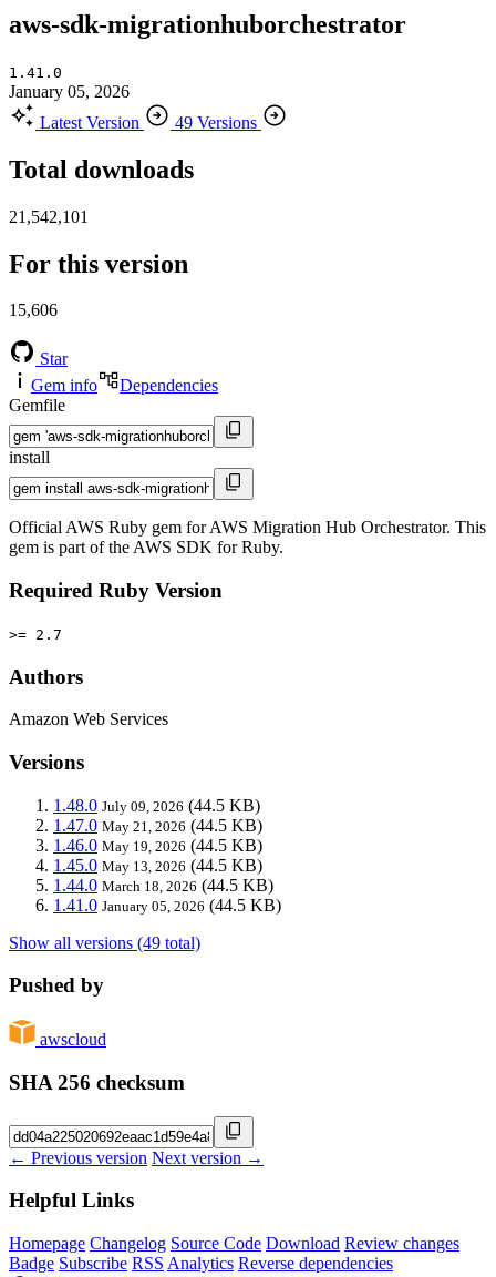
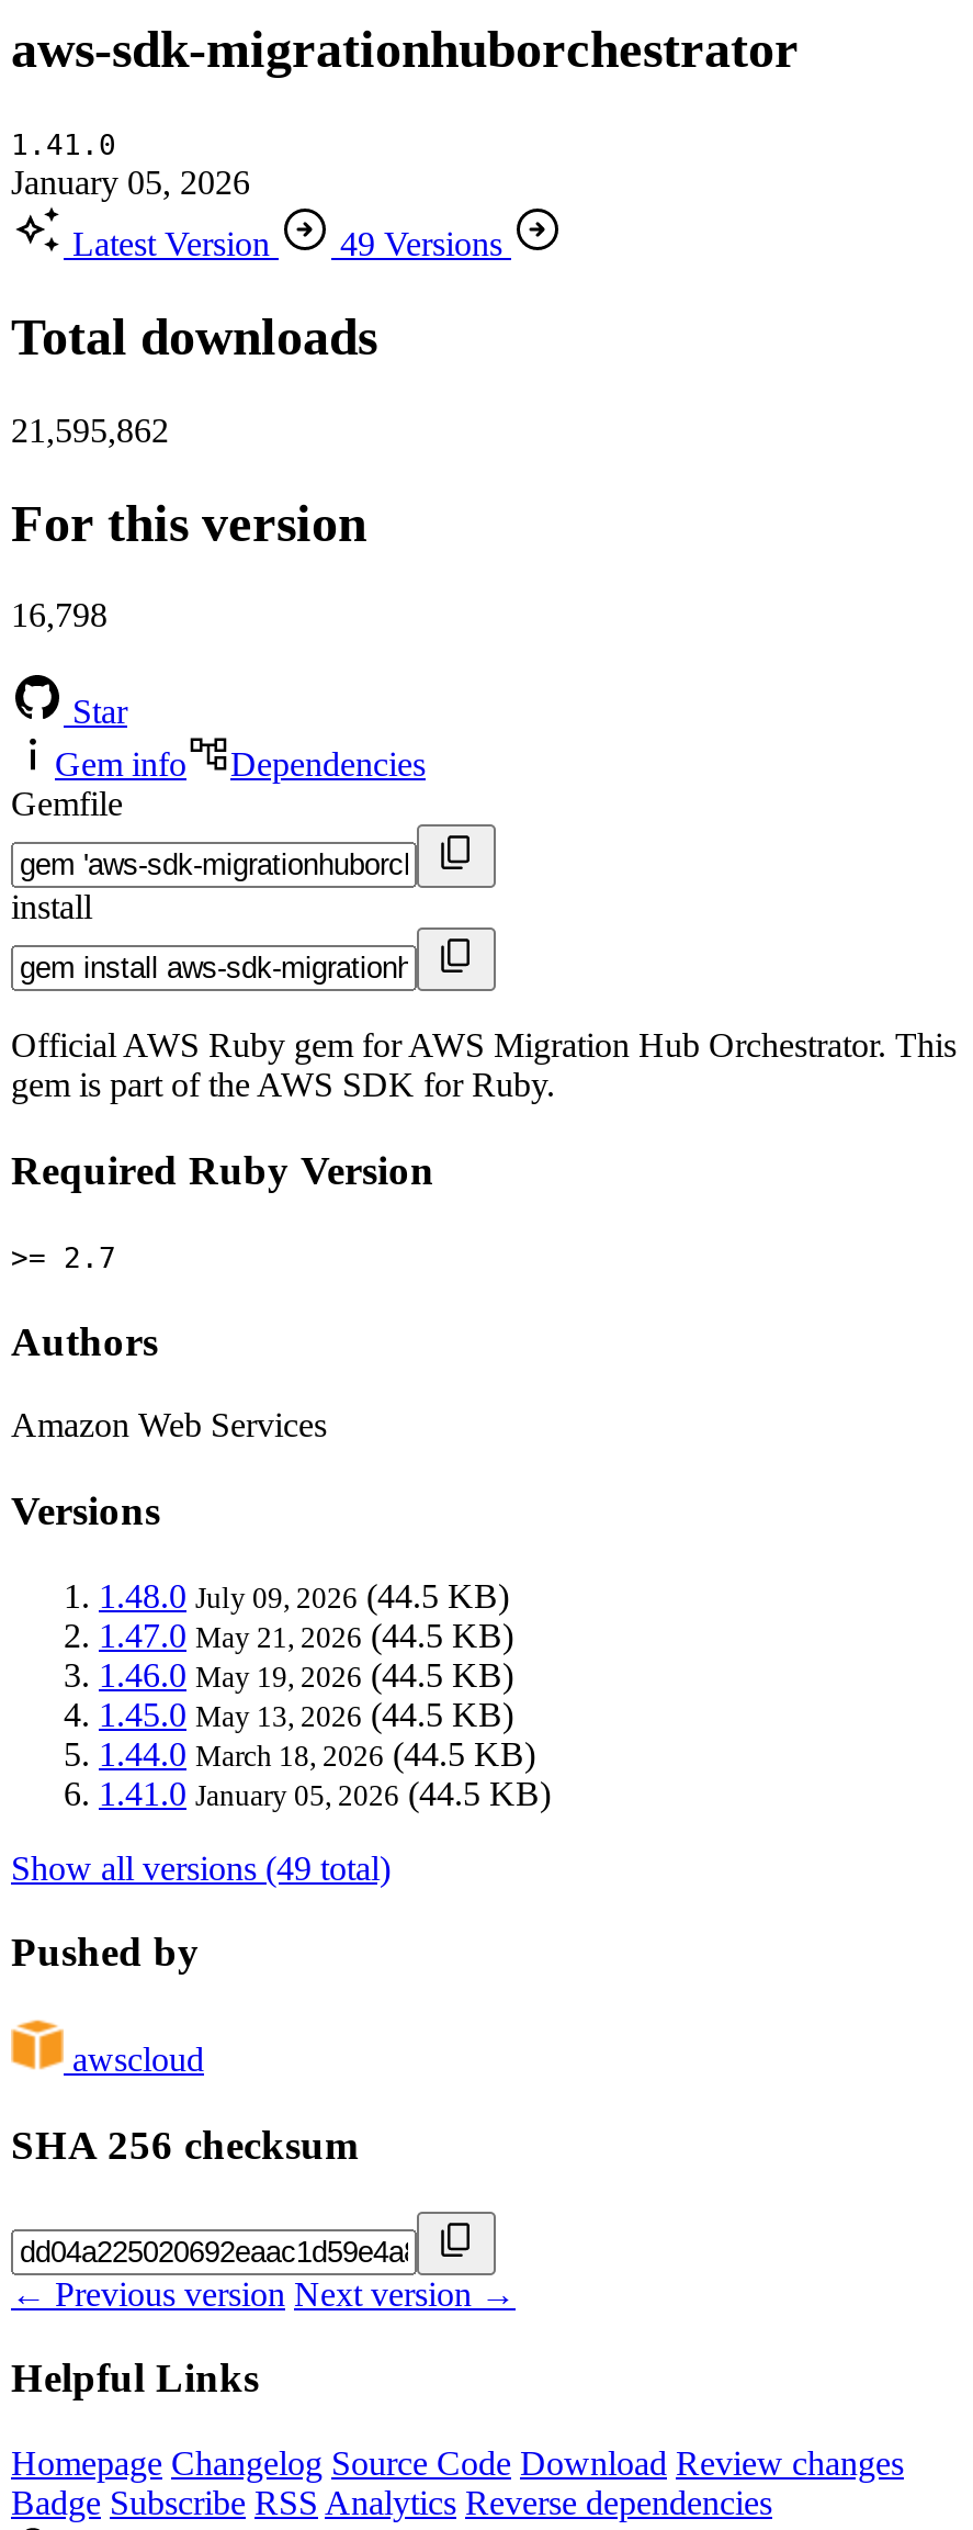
- 21,542,101
+ 21,595,862

- 15,606
+ 16,798
